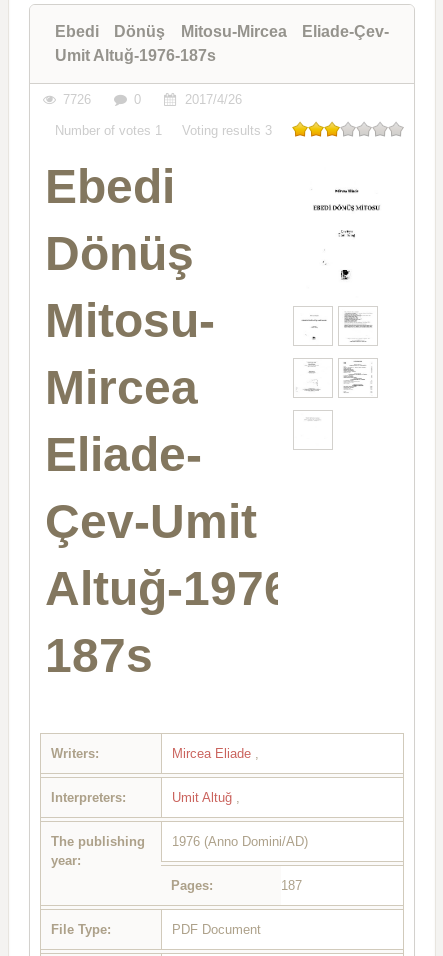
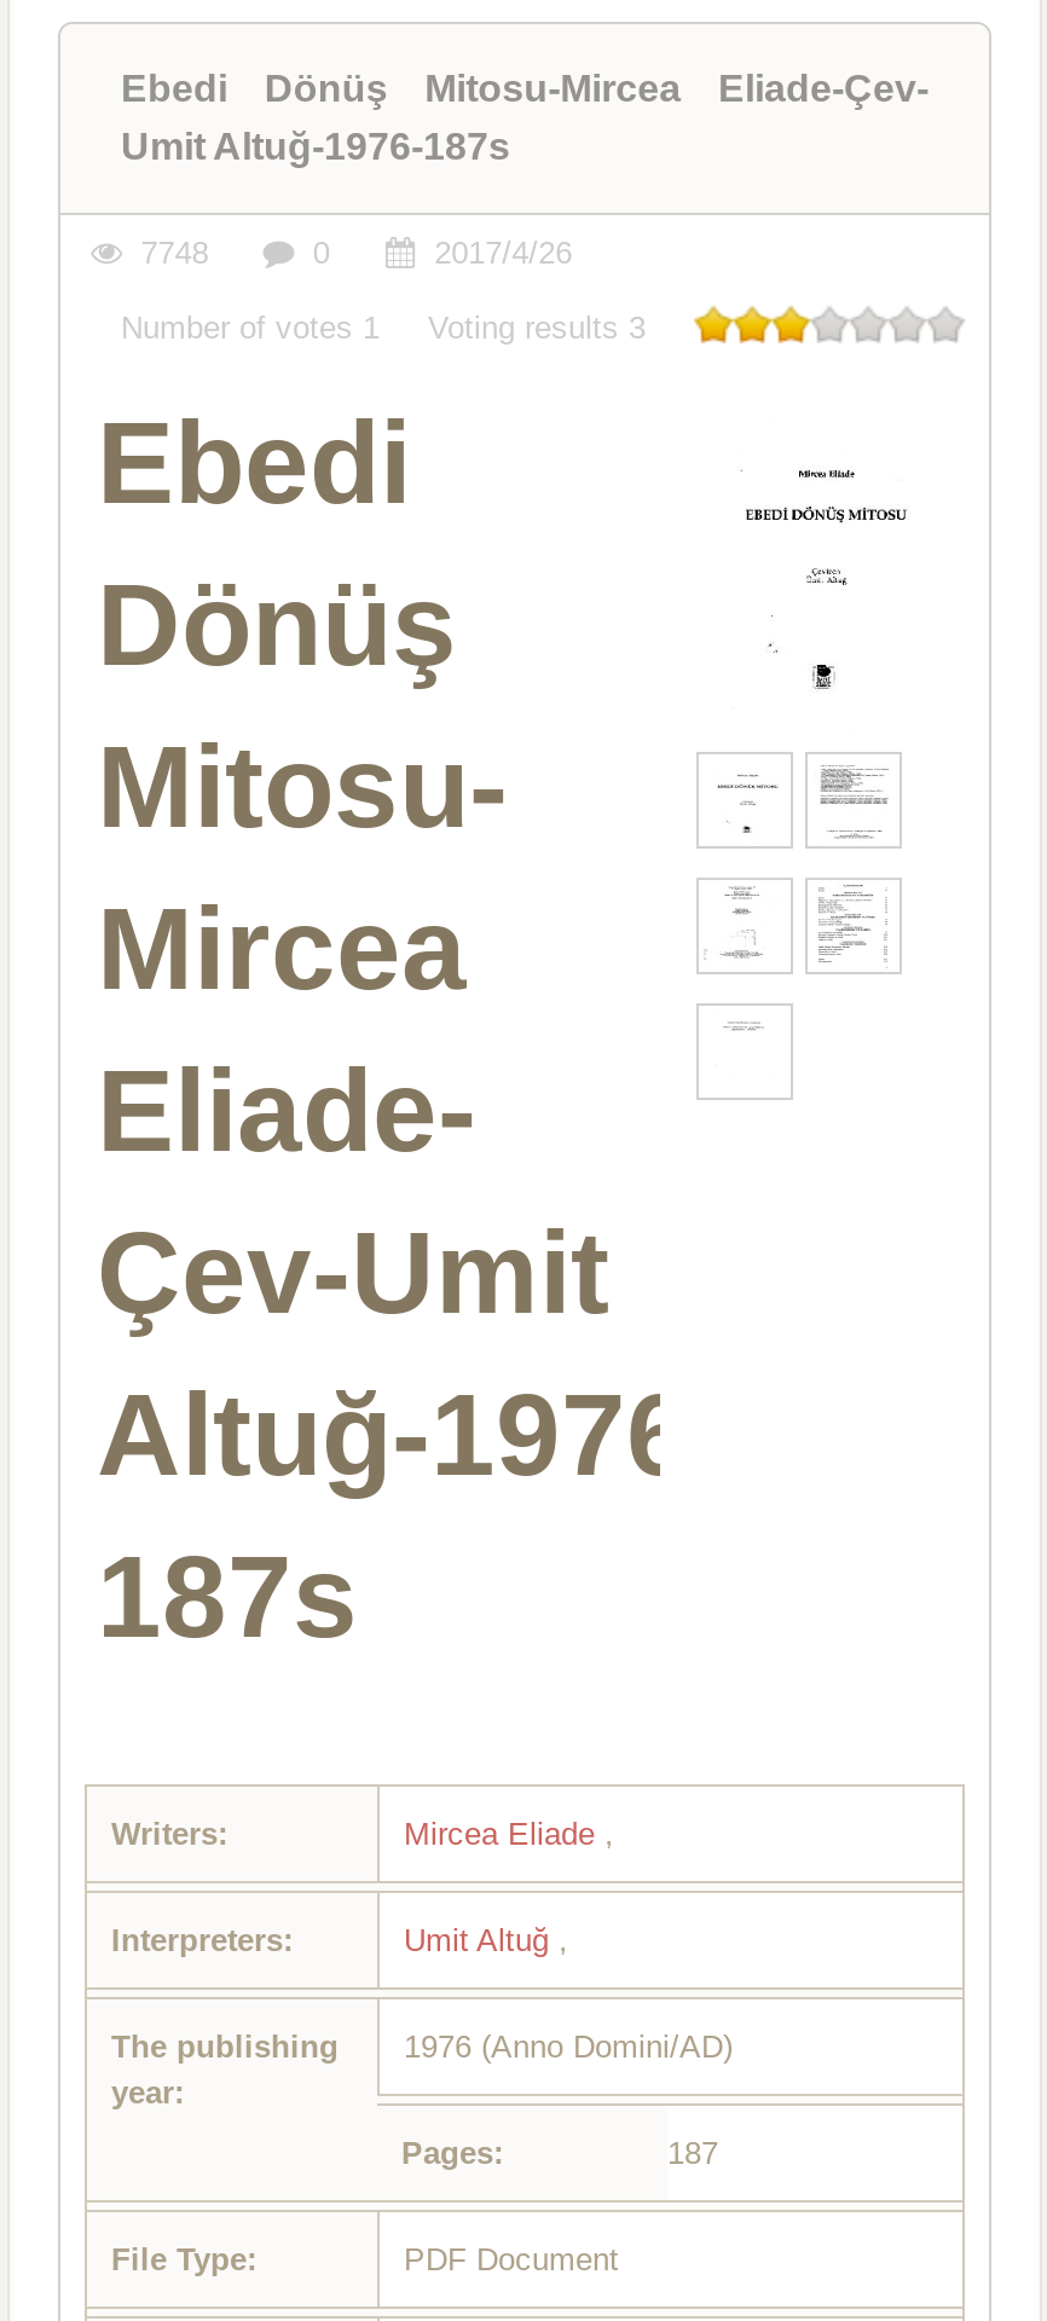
- 7726
+ 7748
